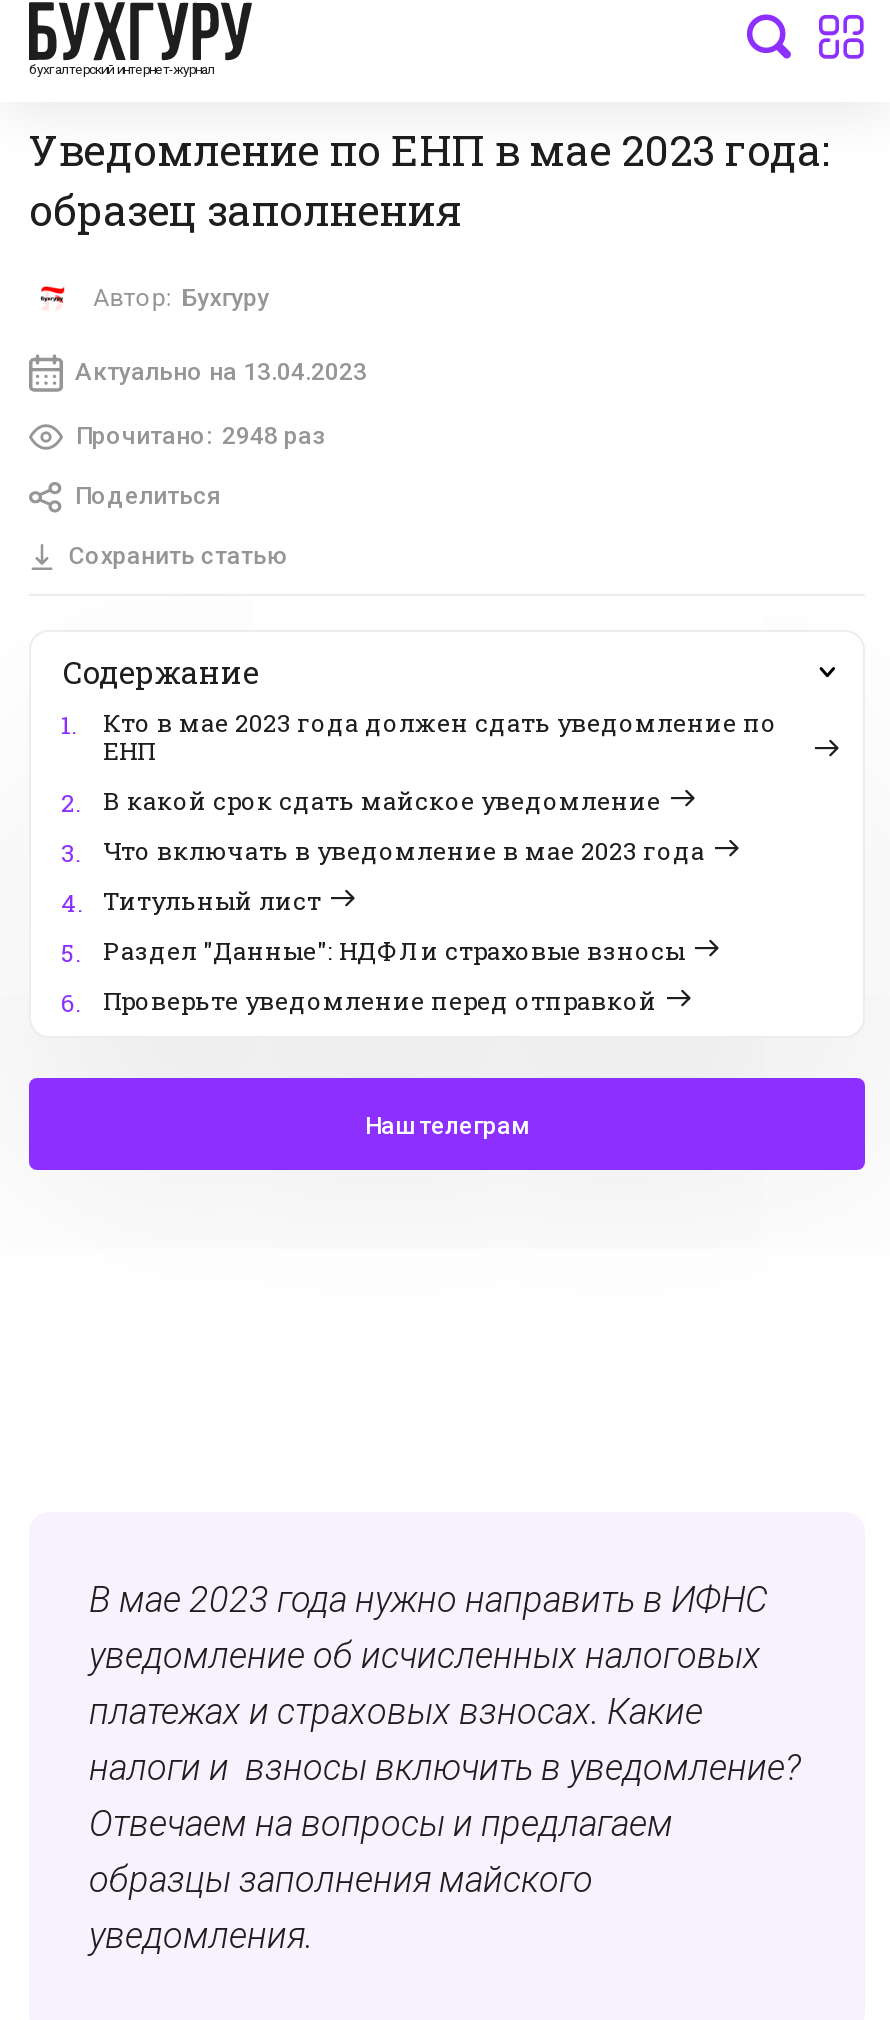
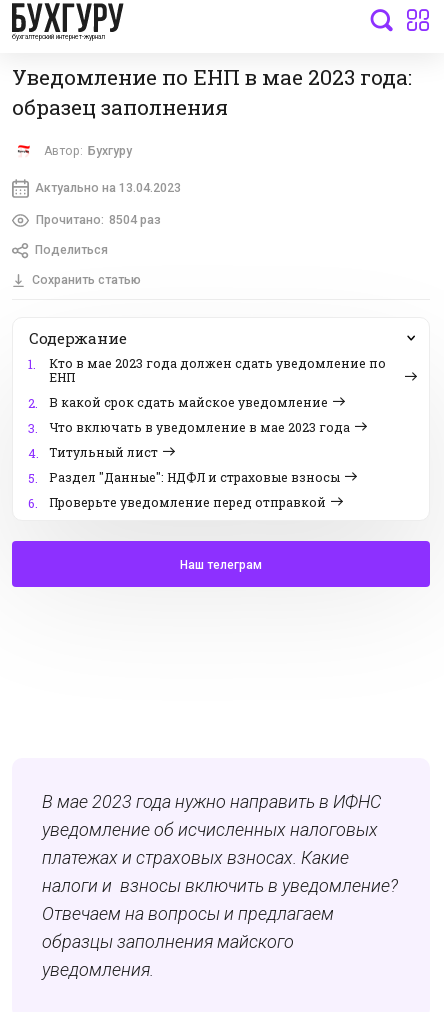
- Прочитано: 2948 раз
+ Прочитано: 8504 раз
